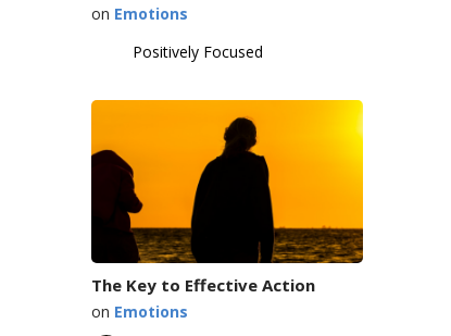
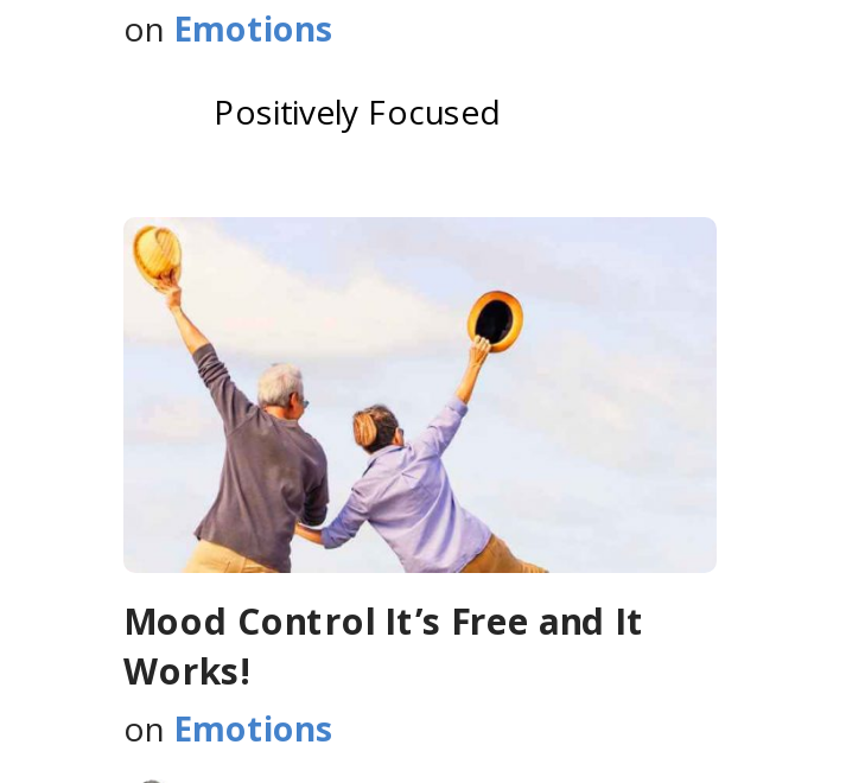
- [image]
- The Key to Effective Action
+ [image]
+ Mood Control It’s Free and It
+ Works!
